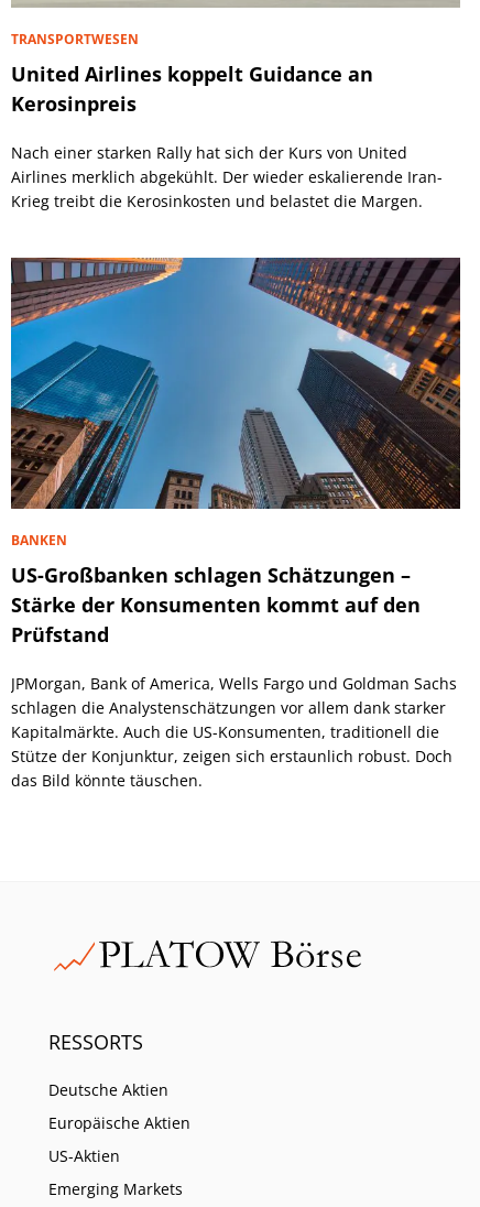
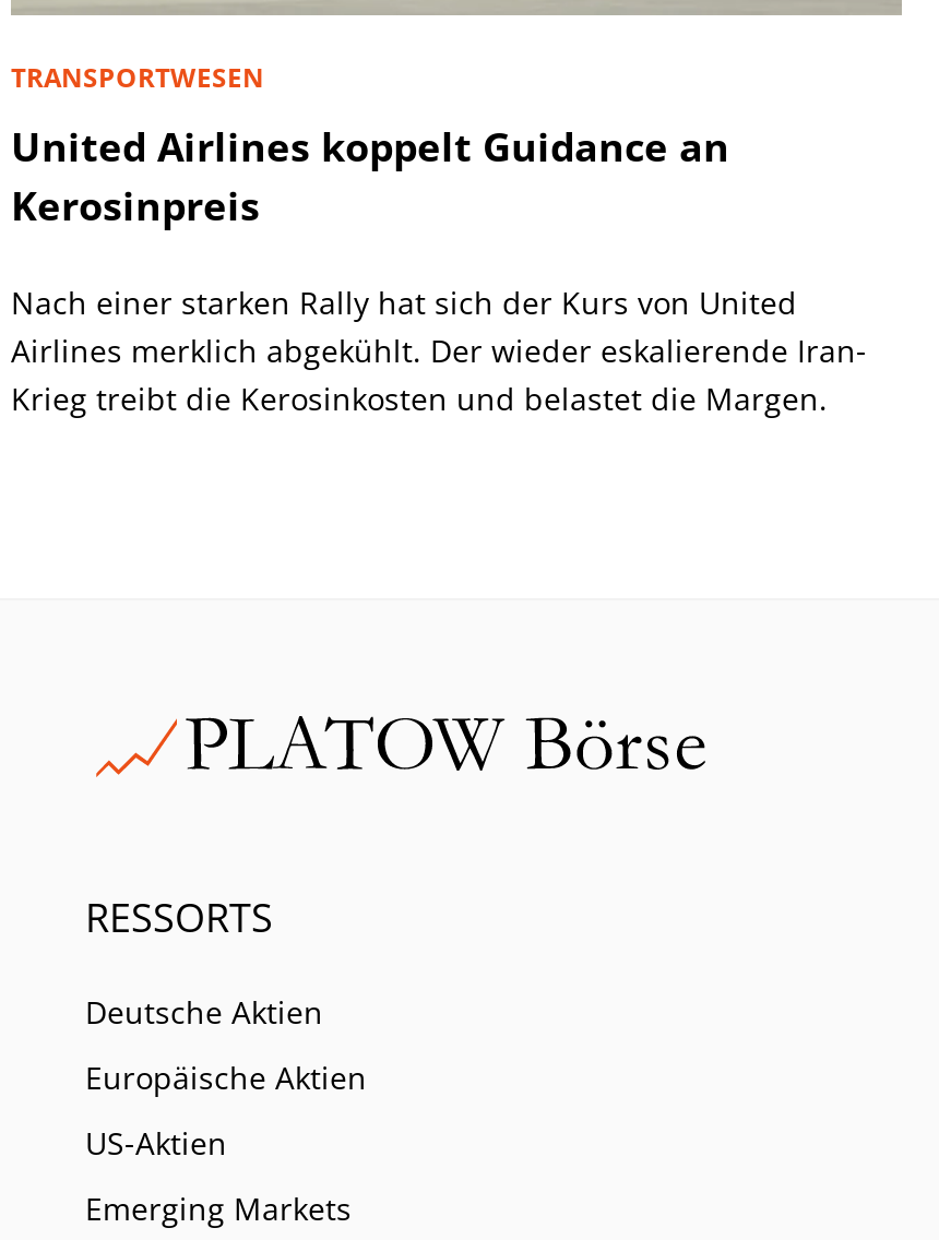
- [image]
- BANKEN
- US-Großbanken schlagen Schätzungen –
- Stärke der Konsumenten kommt auf den
- Prüfstand
- JPMorgan, Bank of America, Wells Fargo und Goldman Sachs
- schlagen die Analystenschätzungen vor allem dank starker
- Kapitalmärkte. Auch die US-Konsumenten, traditionell die
- Stütze der Konjunktur, zeigen sich erstaunlich robust. Doch
- das Bild könnte täuschen.
